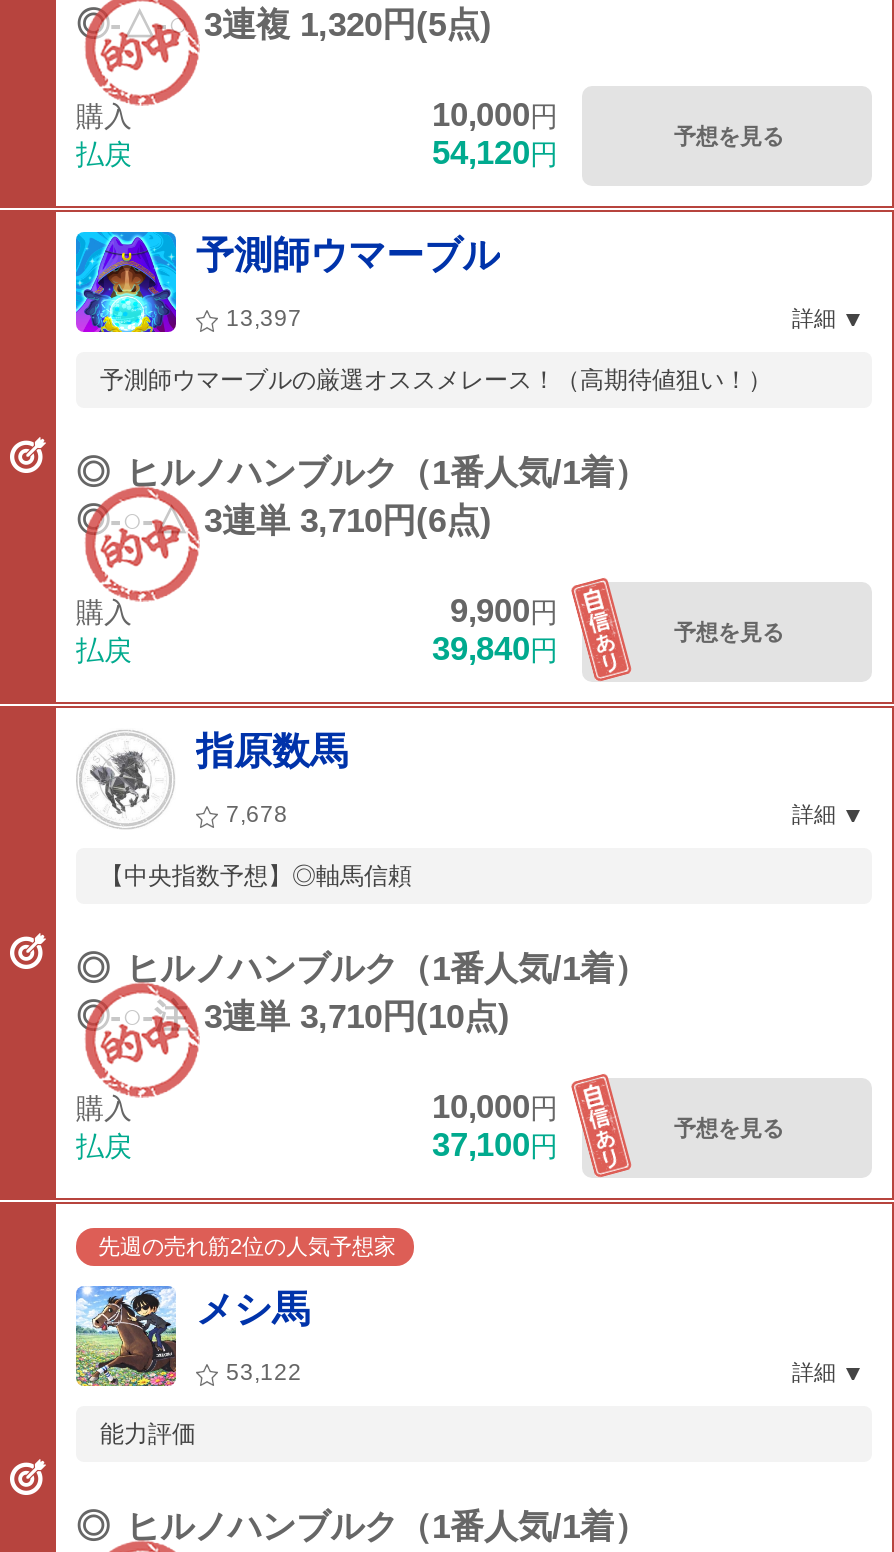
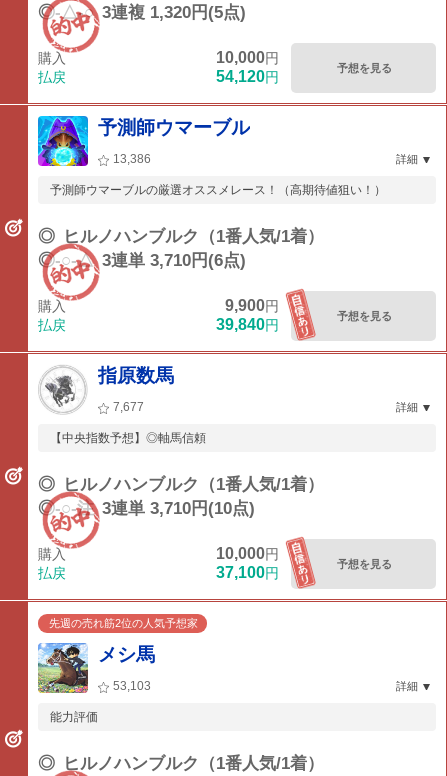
- 13,397
+ 13,386

- 7,678
+ 7,677

- 53,122
+ 53,103
